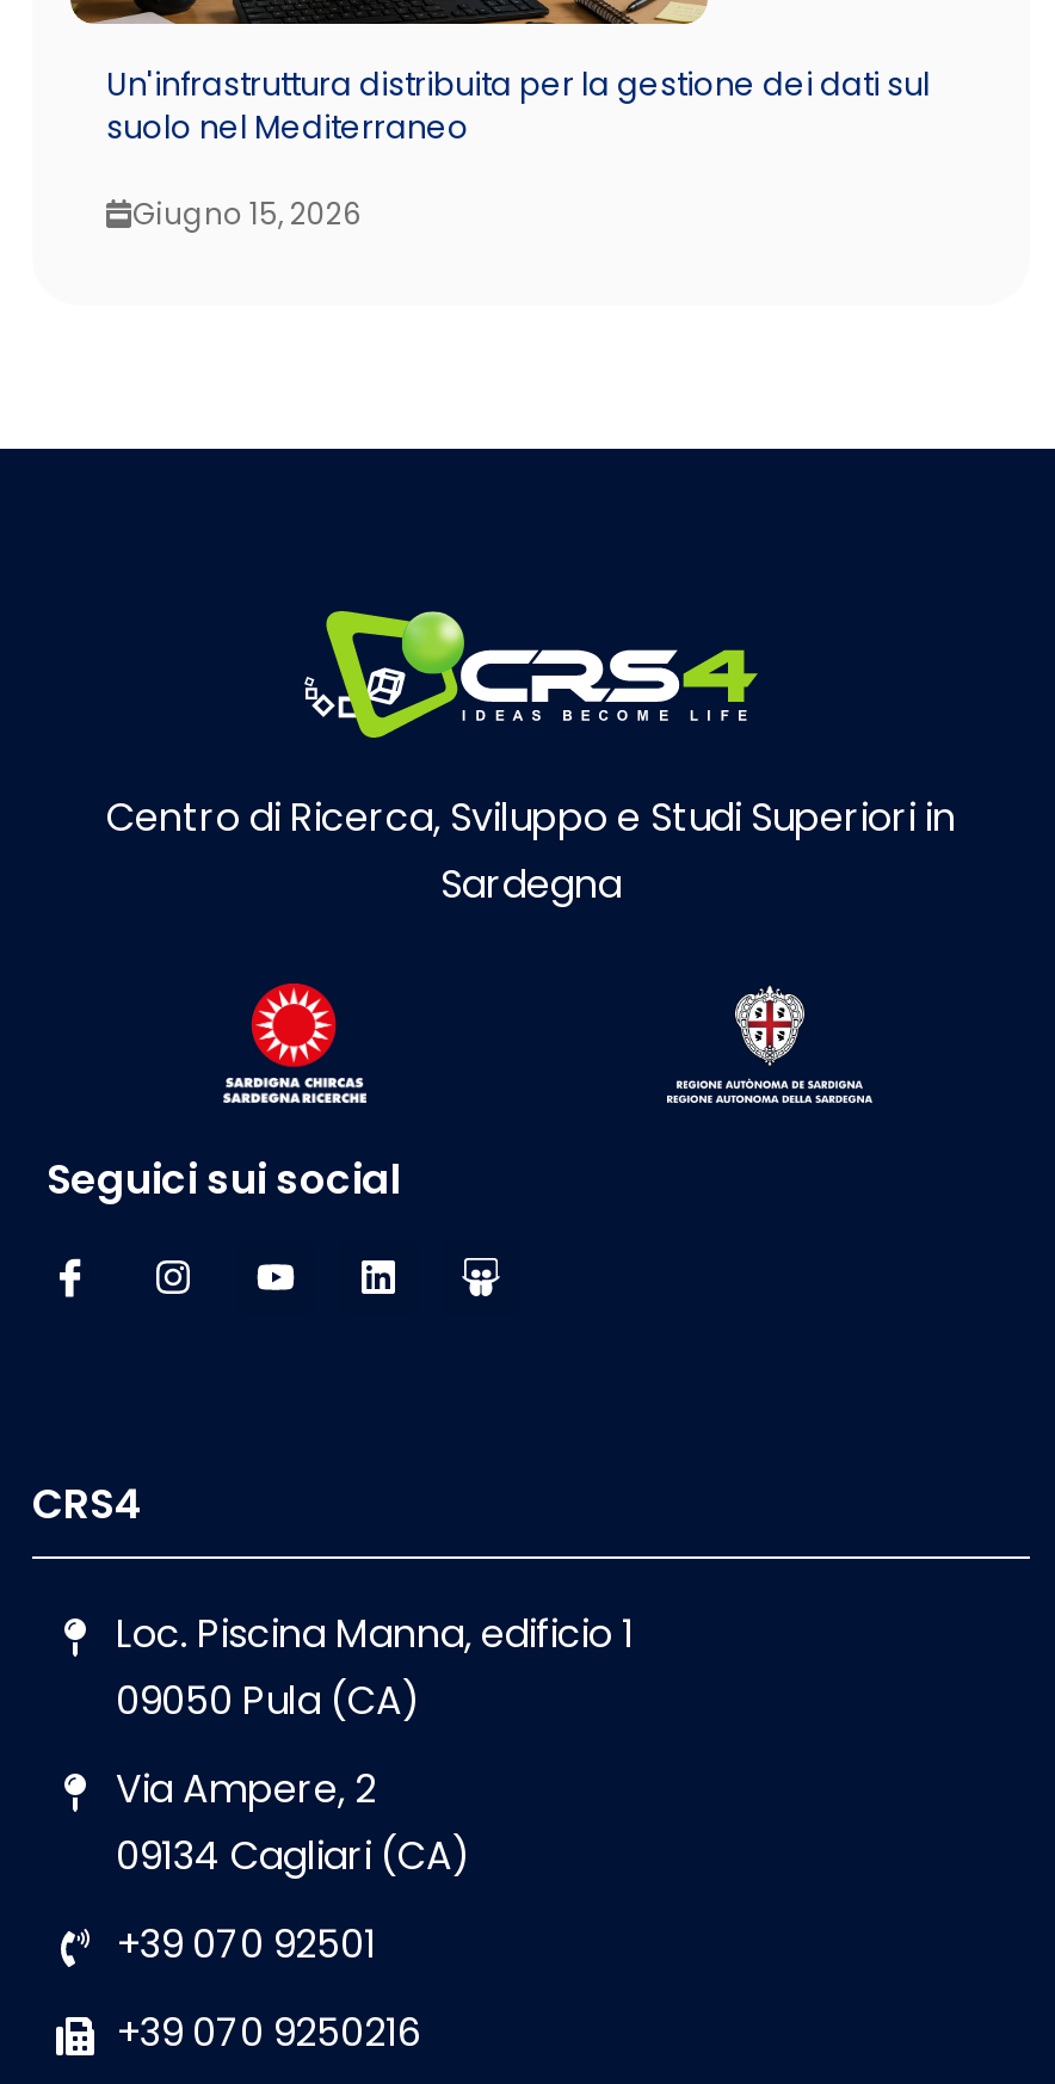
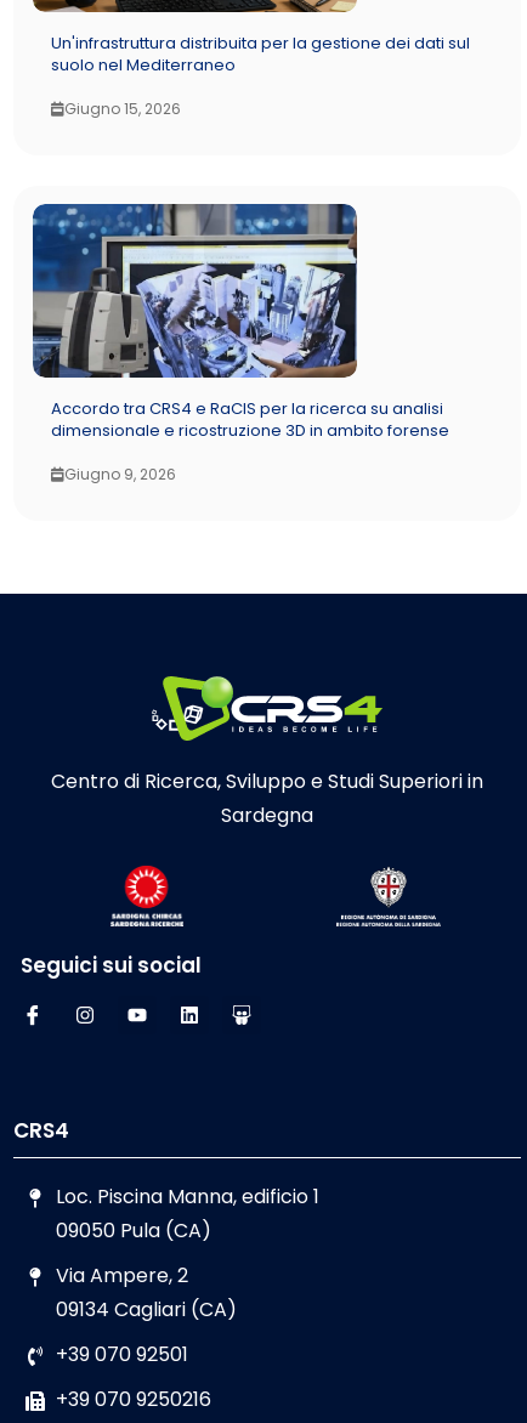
+ [image]
+ Accordo tra CRS4 e RaCIS per la ricerca su analisi
+ dimensionale e ricostruzione 3D in ambito forense
+ Giugno 9, 2026
